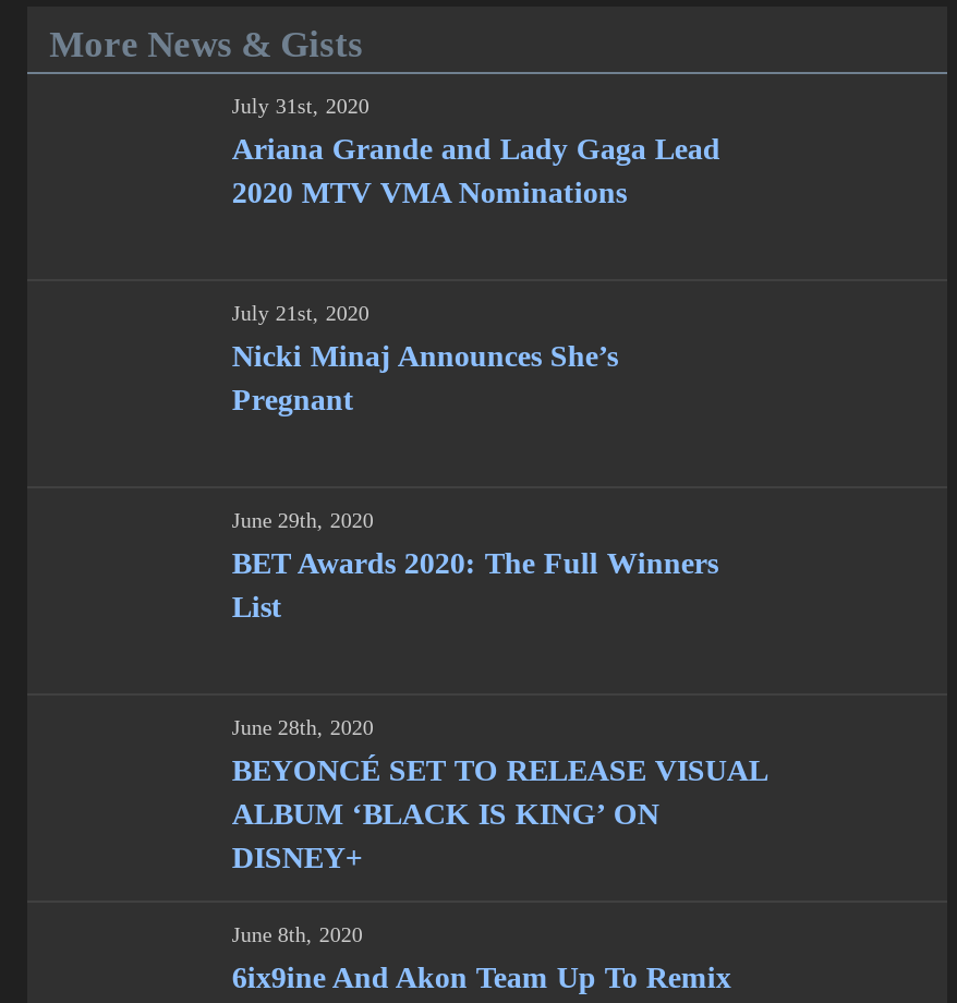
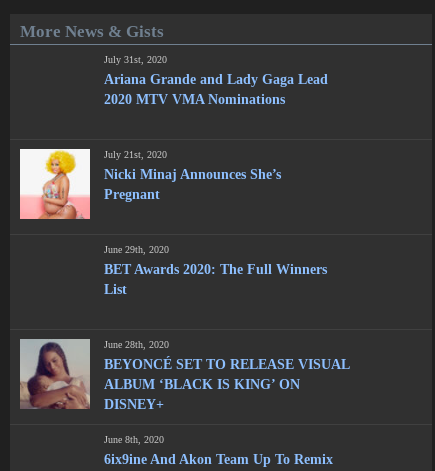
+ [image]

+ [image]
